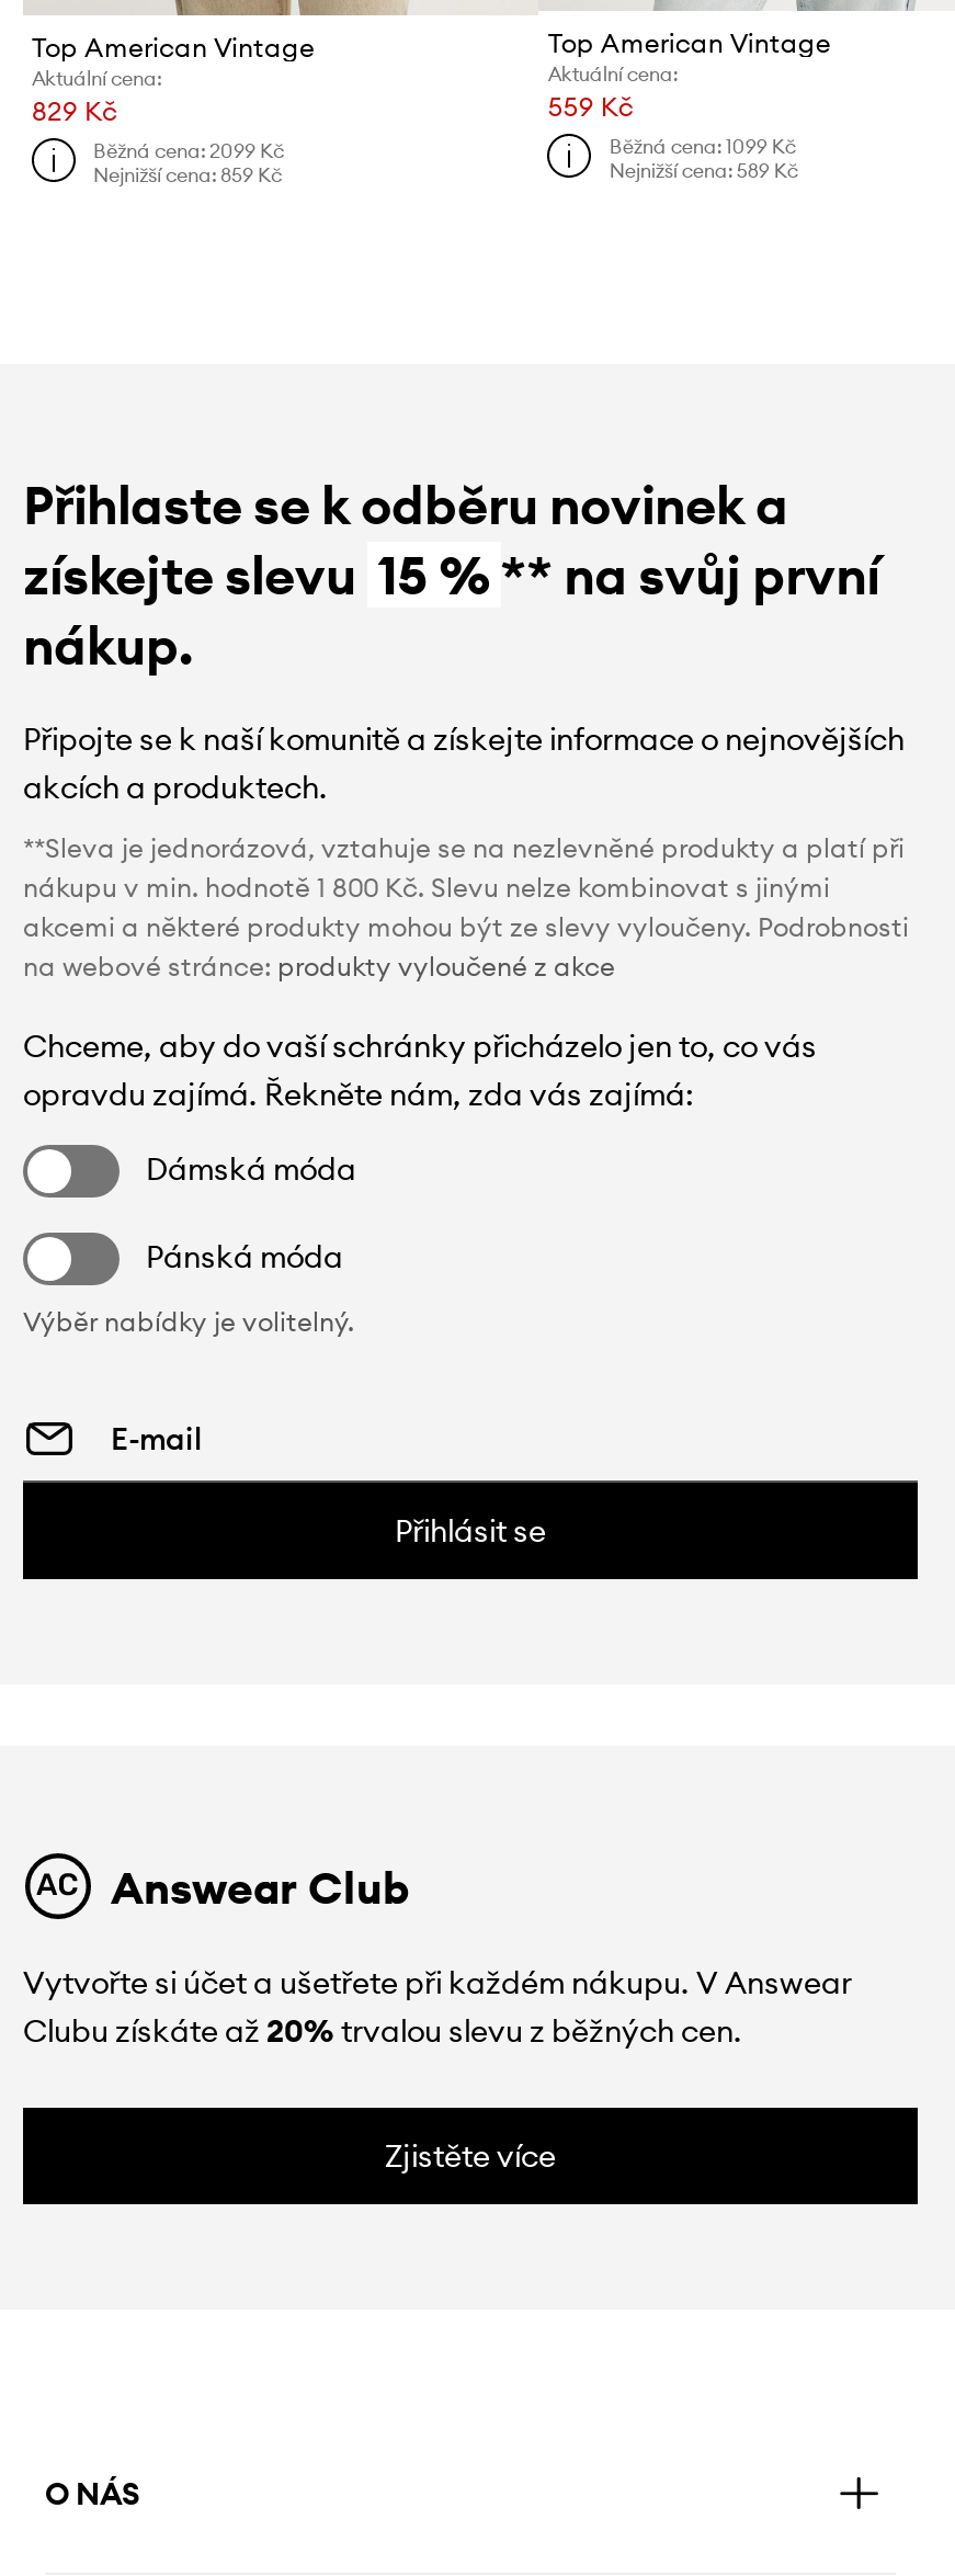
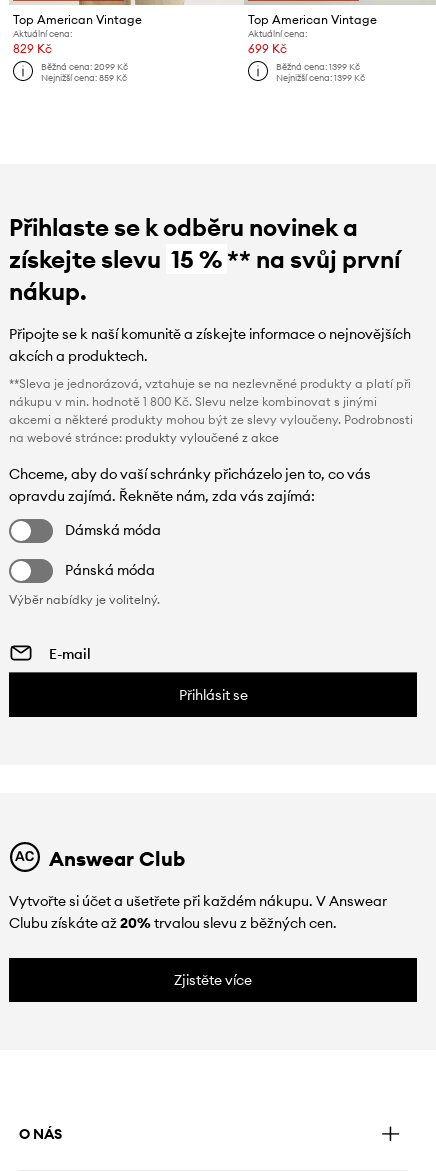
- 559 Kč
+ 699 Kč

- Běžná cena: 1099 Kč
+ Běžná cena: 1399 Kč

- Nejnižší cena: 589 Kč
+ Nejnižší cena: 1399 Kč
